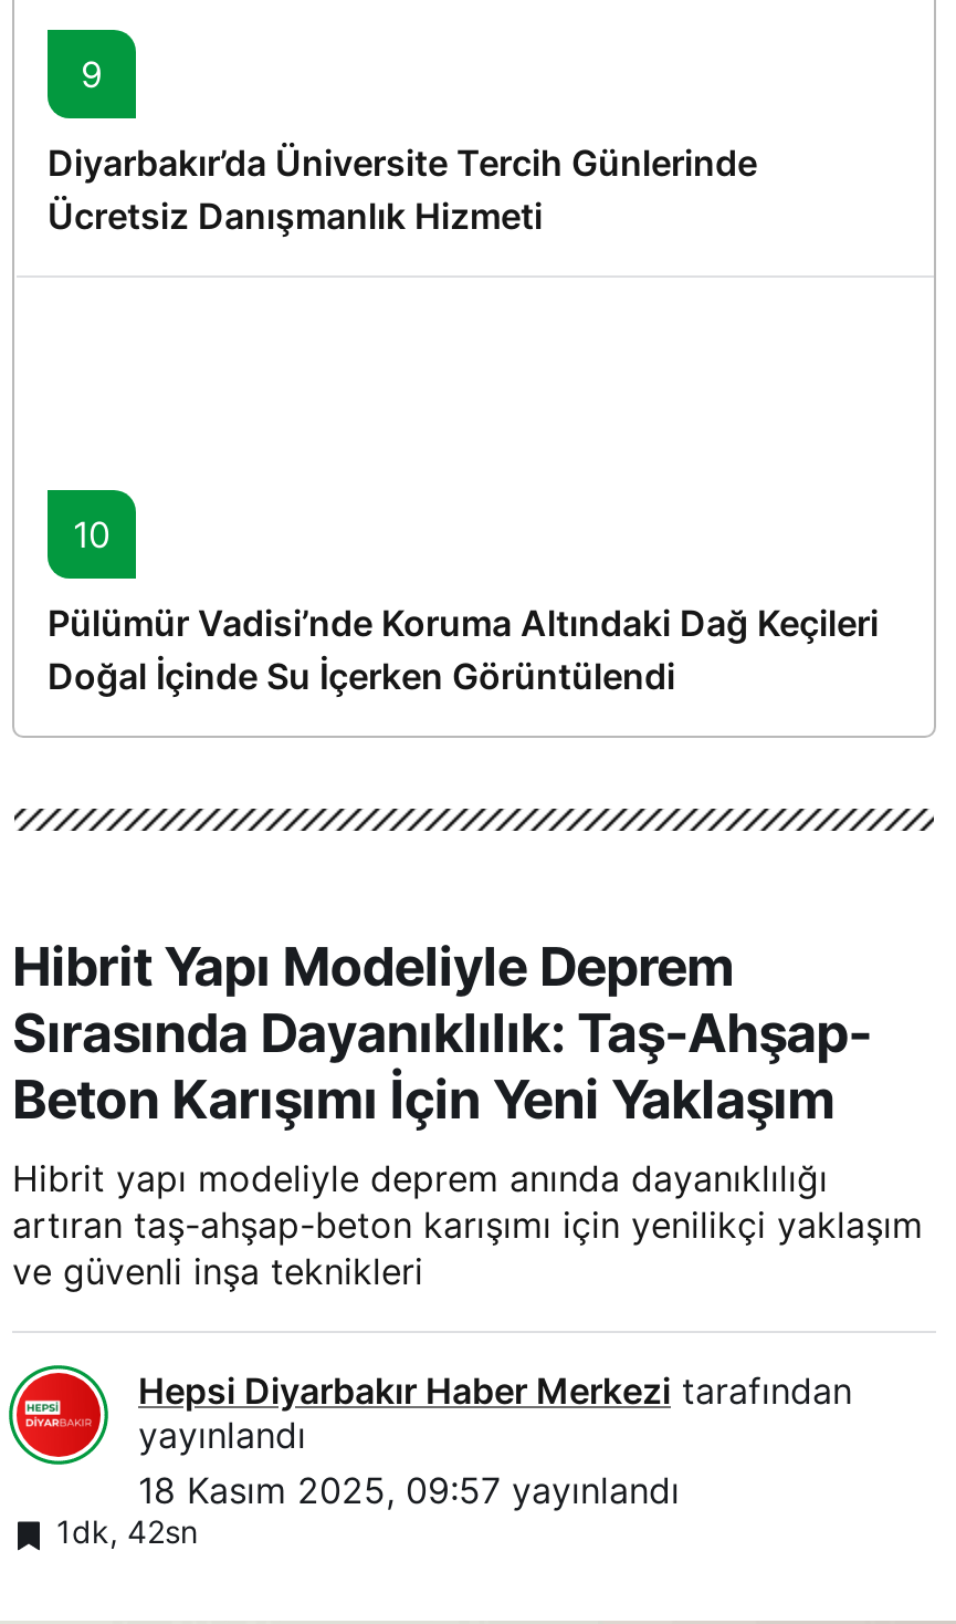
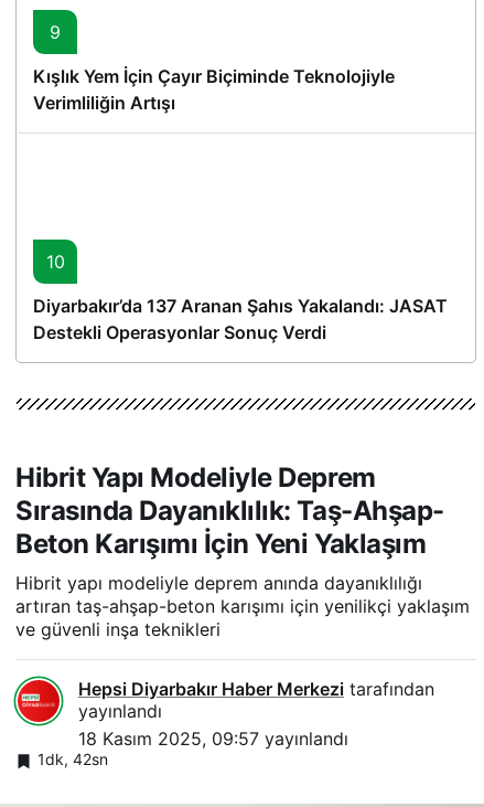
- Diyarbakır’da Üniversite Tercih Günlerinde
- Ücretsiz Danışmanlık Hizmeti
+ Kışlık Yem İçin Çayır Biçiminde Teknolojiyle
+ Verimliliğin Artışı

- Pülümür Vadisi’nde Koruma Altındaki Dağ Keçileri
- Doğal İçinde Su İçerken Görüntülendi
+ Diyarbakır’da 137 Aranan Şahıs Yakalandı: JASAT
+ Destekli Operasyonlar Sonuç Verdi
